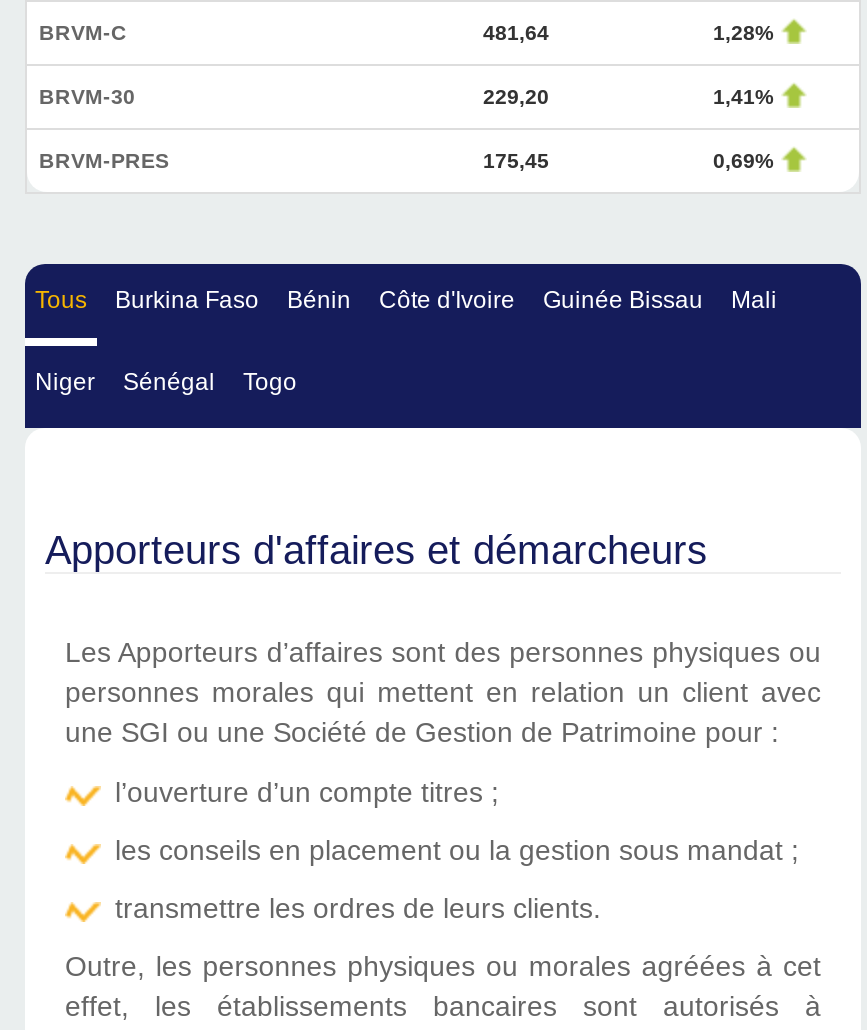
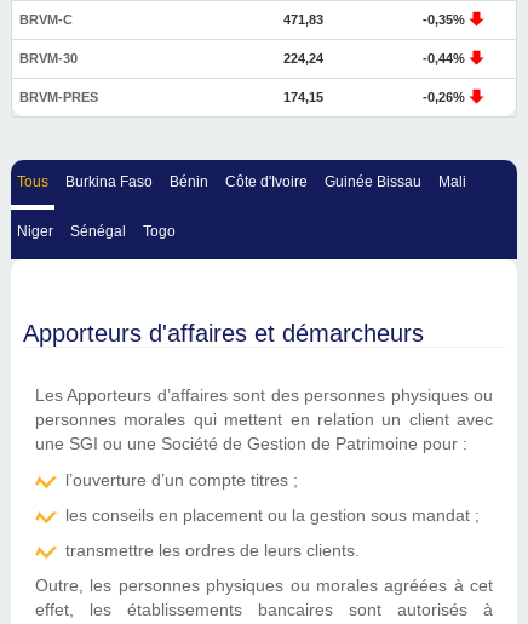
- 481,64
+ 471,83

- 1,28%
+ -0,35%

- 229,20
+ 224,24

- 1,41%
+ -0,44%

- 175,45
+ 174,15

- 0,69%
+ -0,26%
